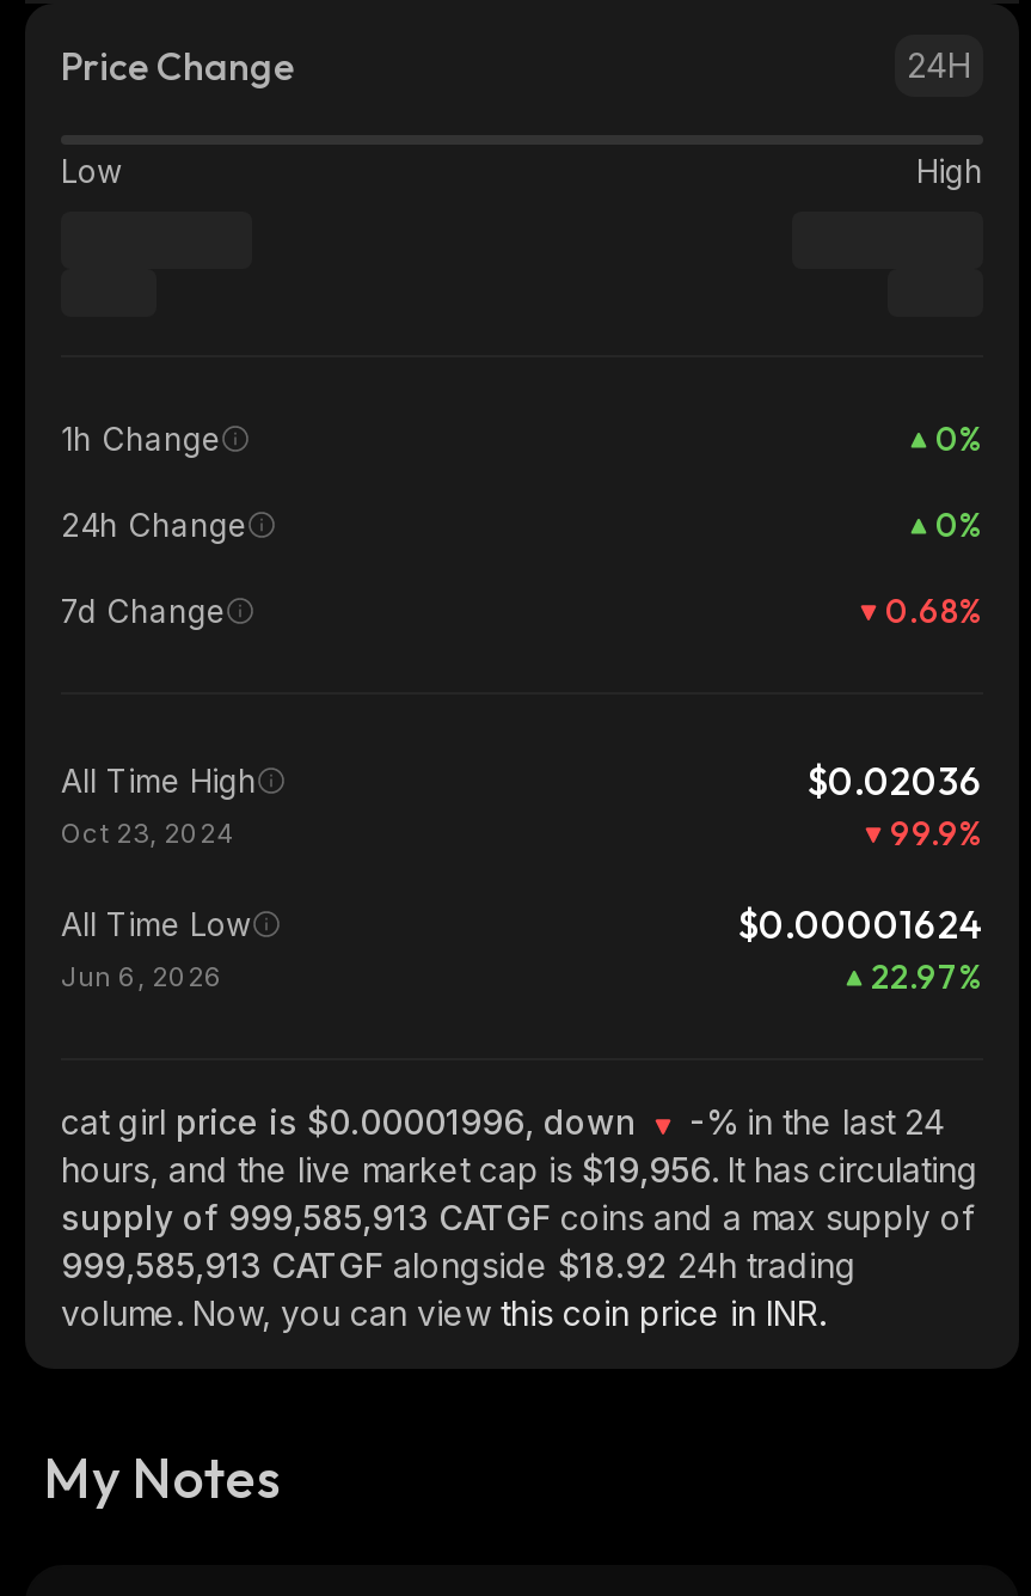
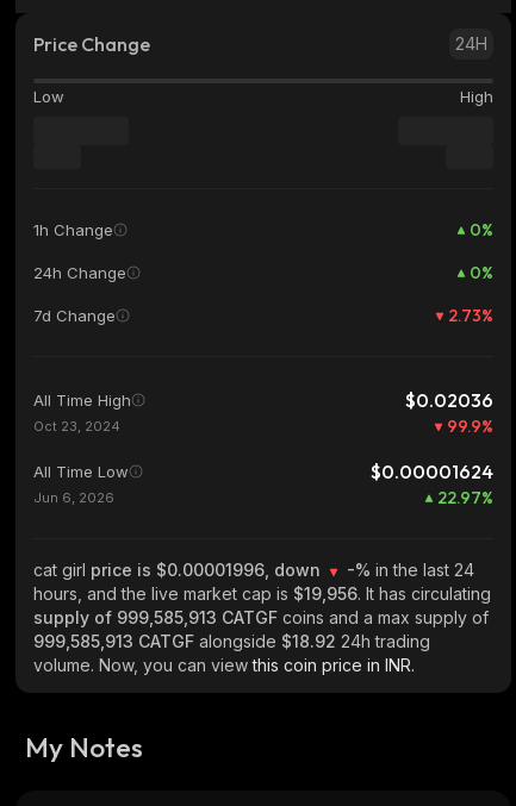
- 0.68%
+ 2.73%
